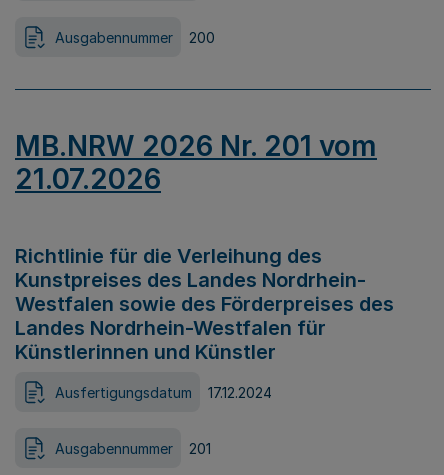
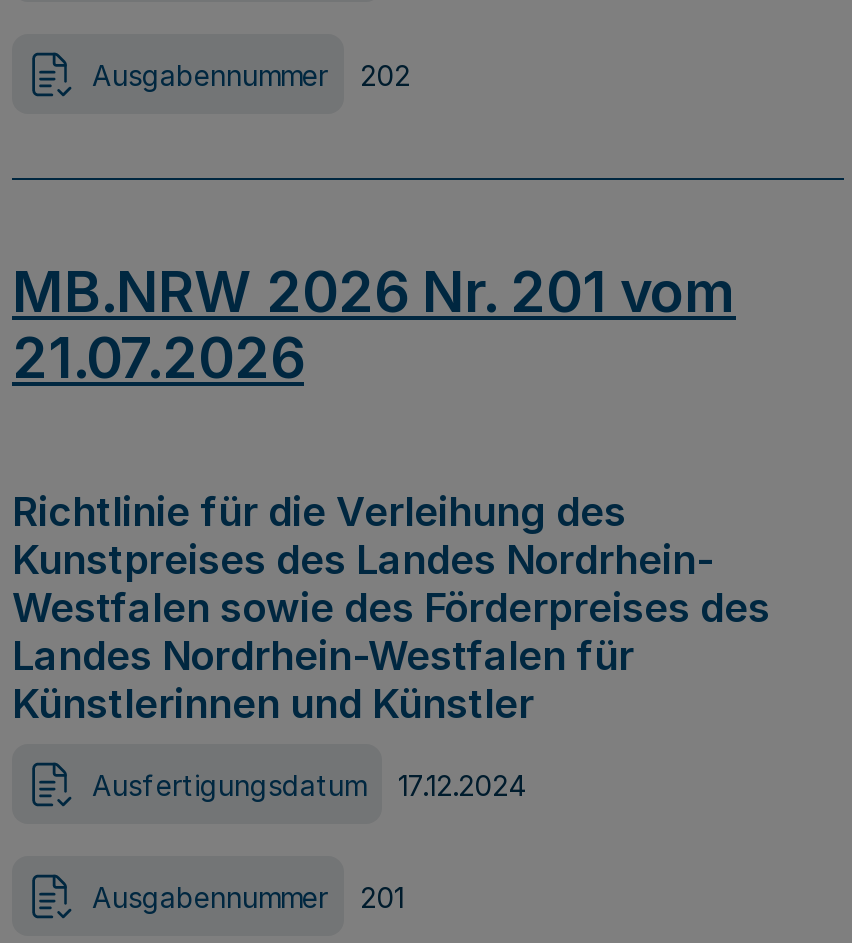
- Ausgabennummer 200
+ Ausgabennummer 202
